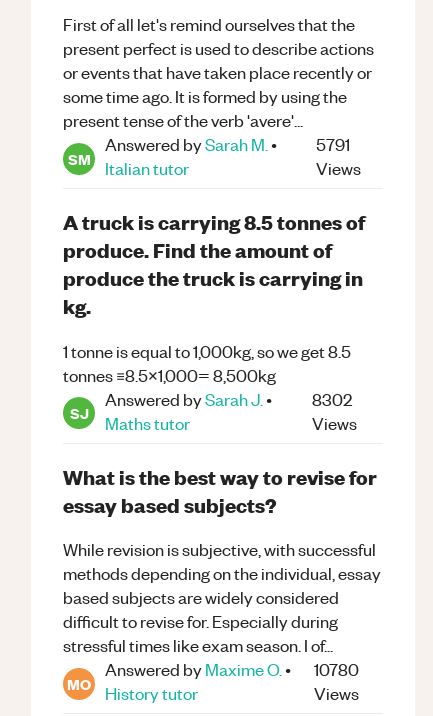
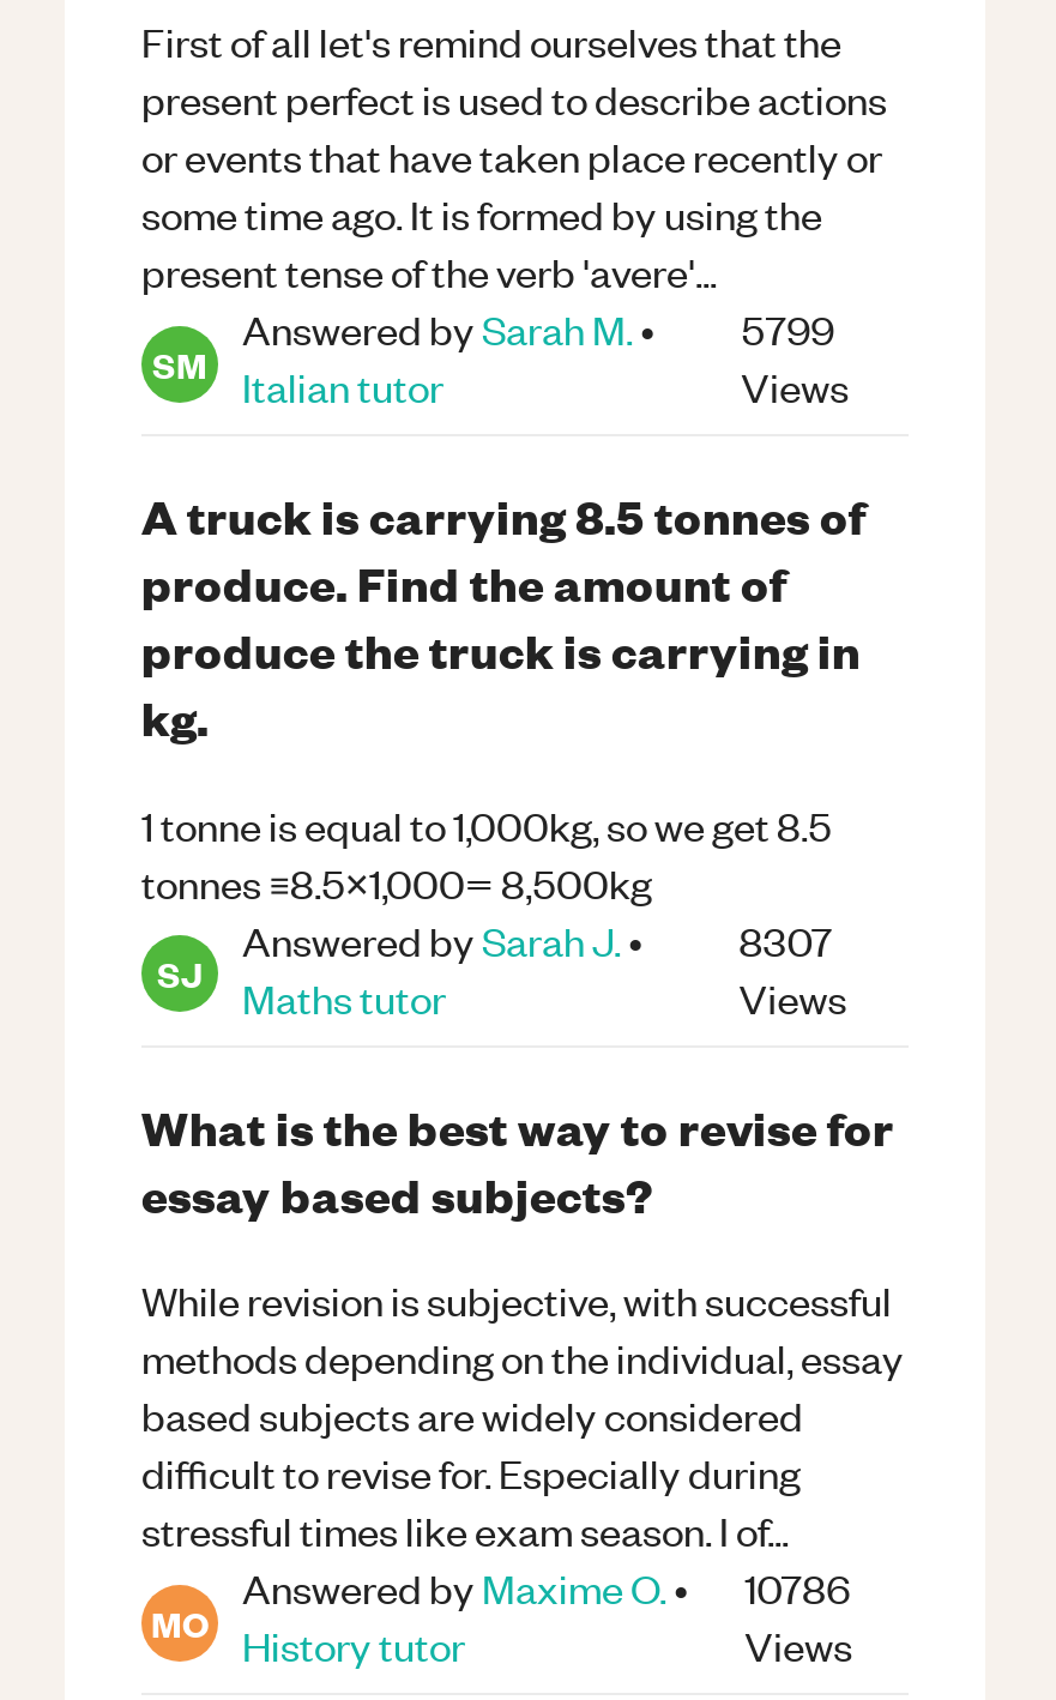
- Answered by Sarah M. • 5791
+ Answered by Sarah M. • 5799

- Answered by Sarah J. • 8302
+ Answered by Sarah J. • 8307

- Answered by Maxime O. • 10780
+ Answered by Maxime O. • 10786
